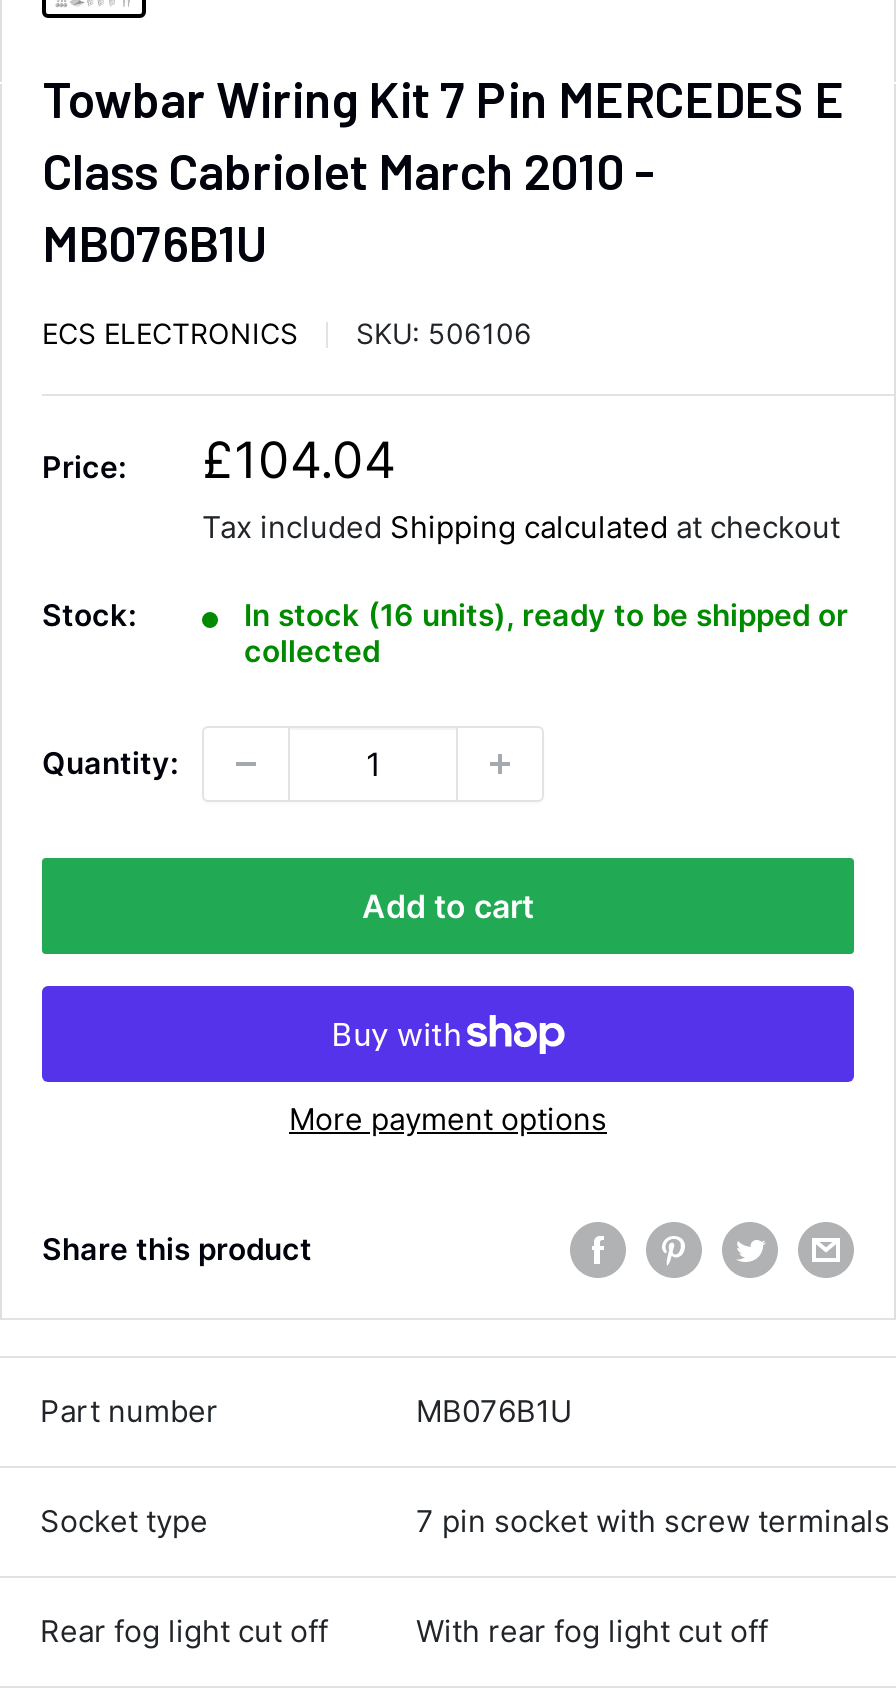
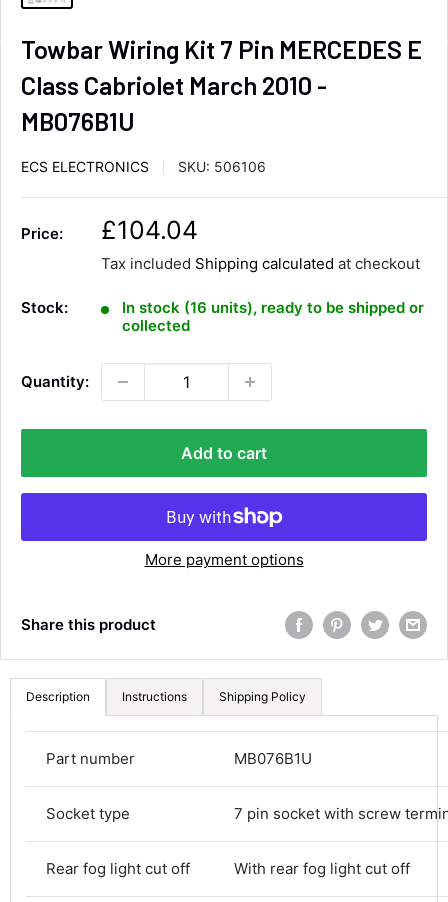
+ Description
+ Instructions
+ Shipping Policy
